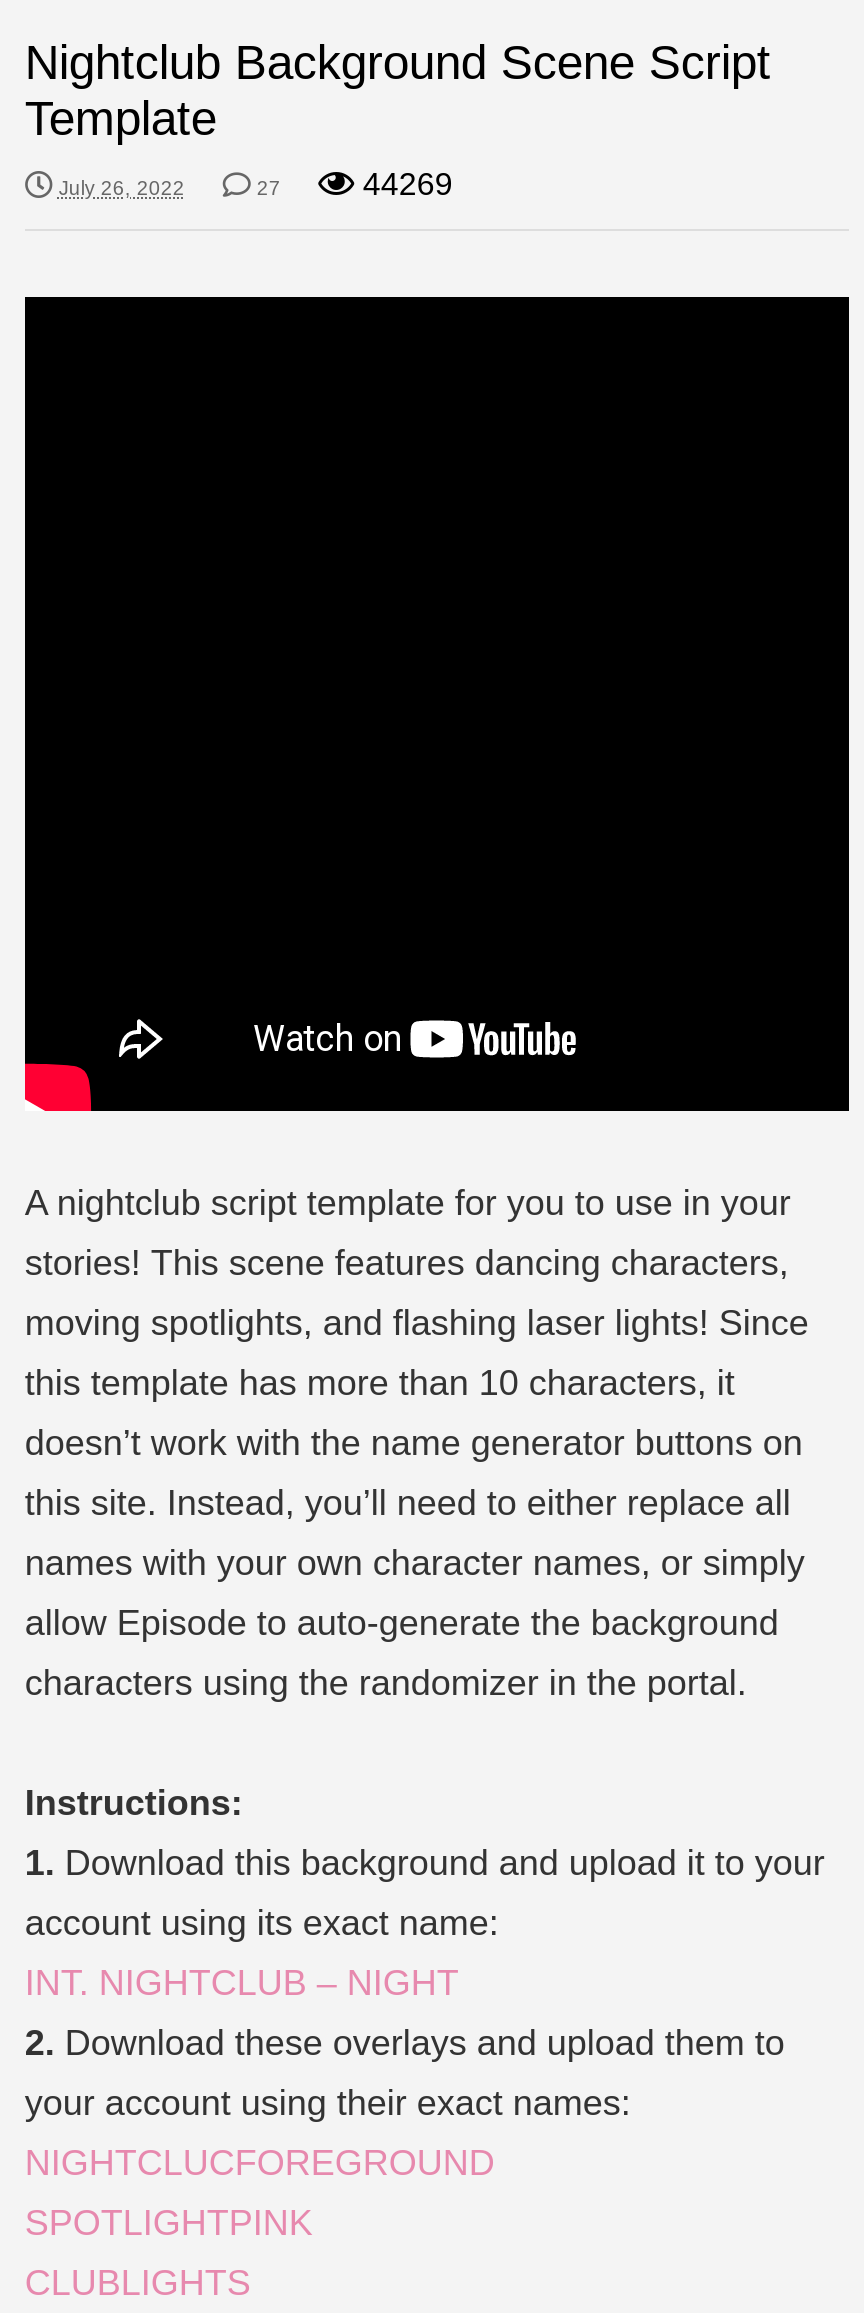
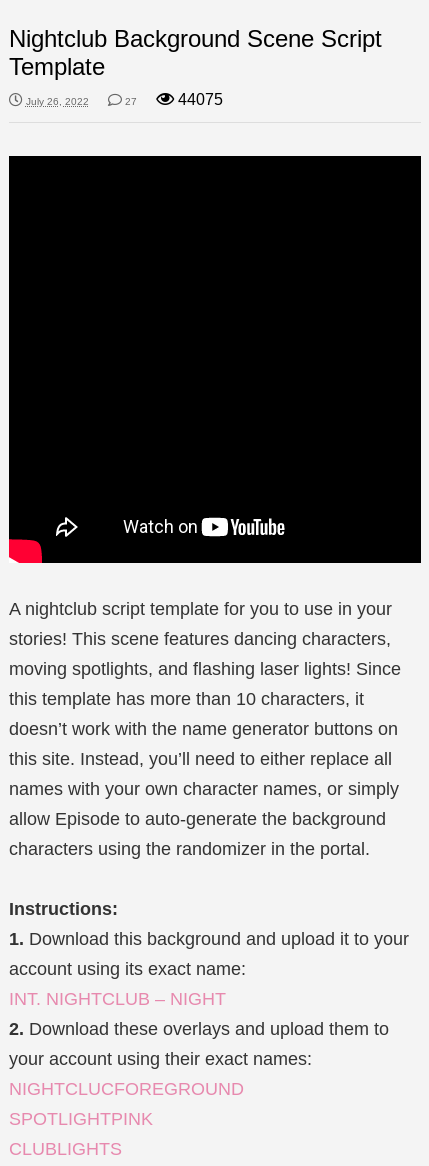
- 44269
+ 44075
